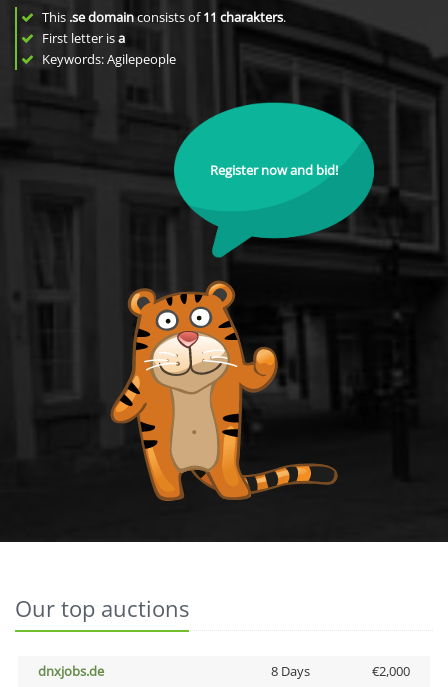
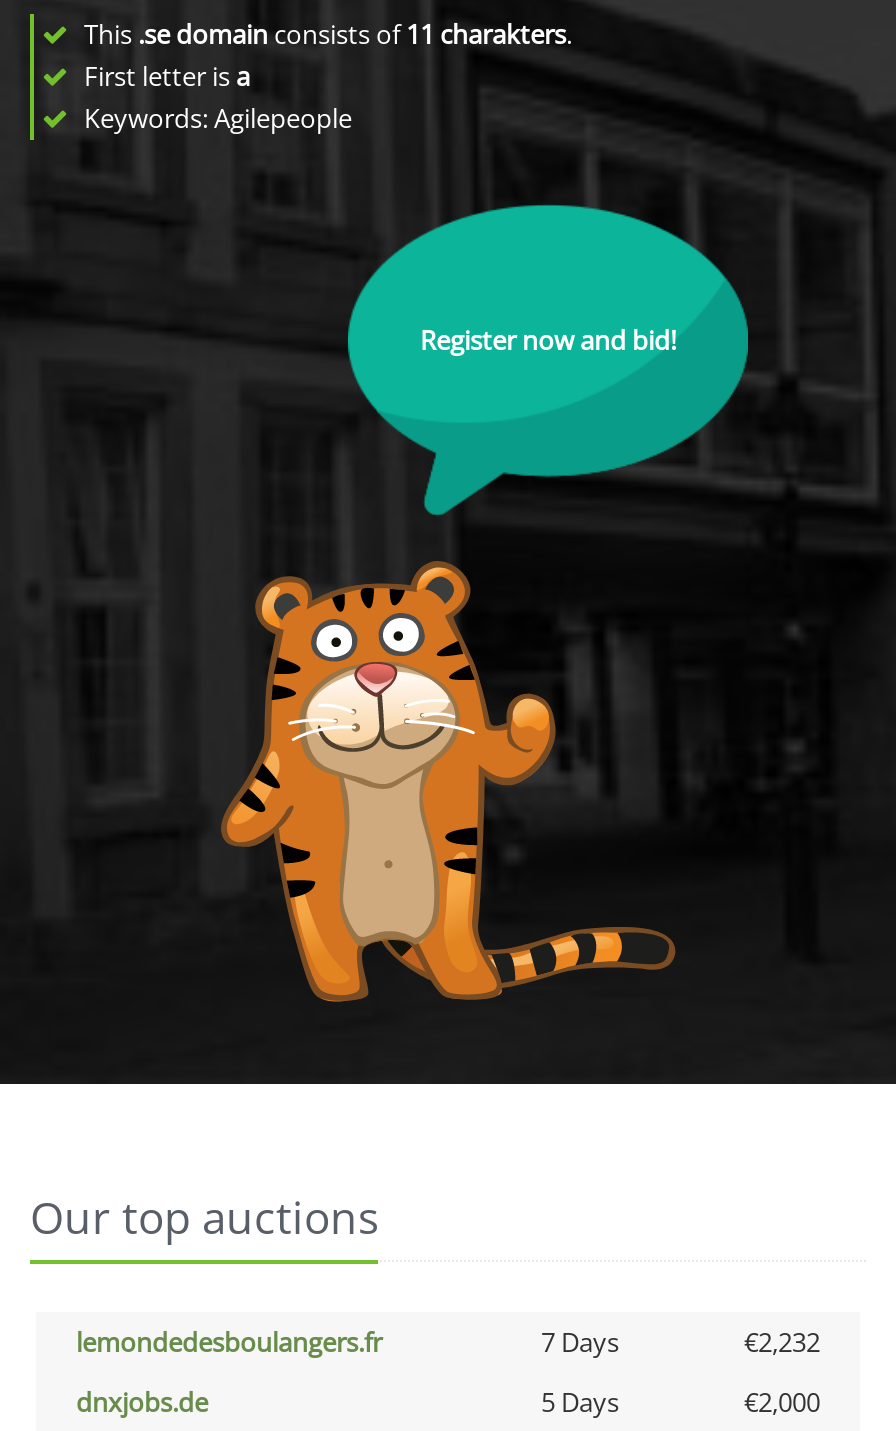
+ lemondedesboulangers.fr
+ 7 Days
+ €2,232

- 8 Days
+ 5 Days
